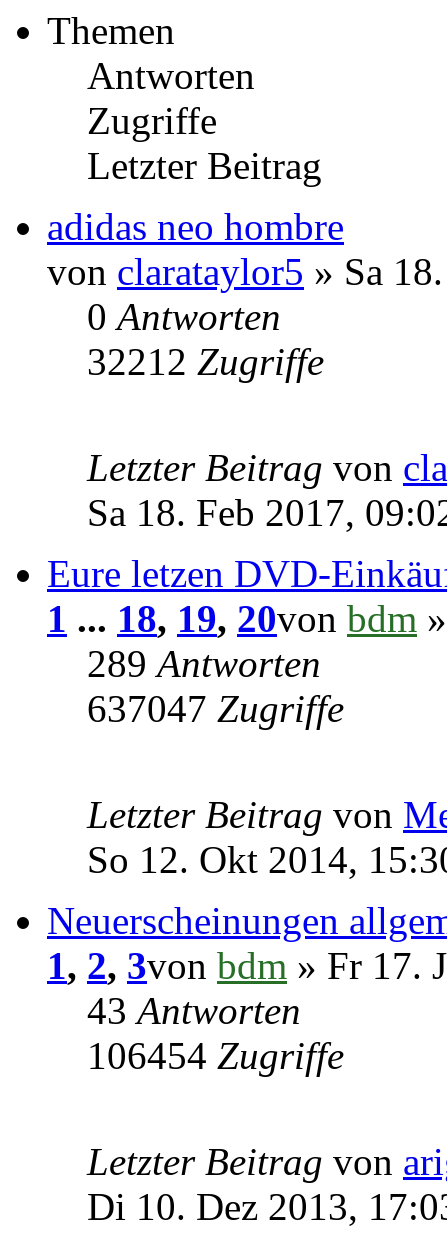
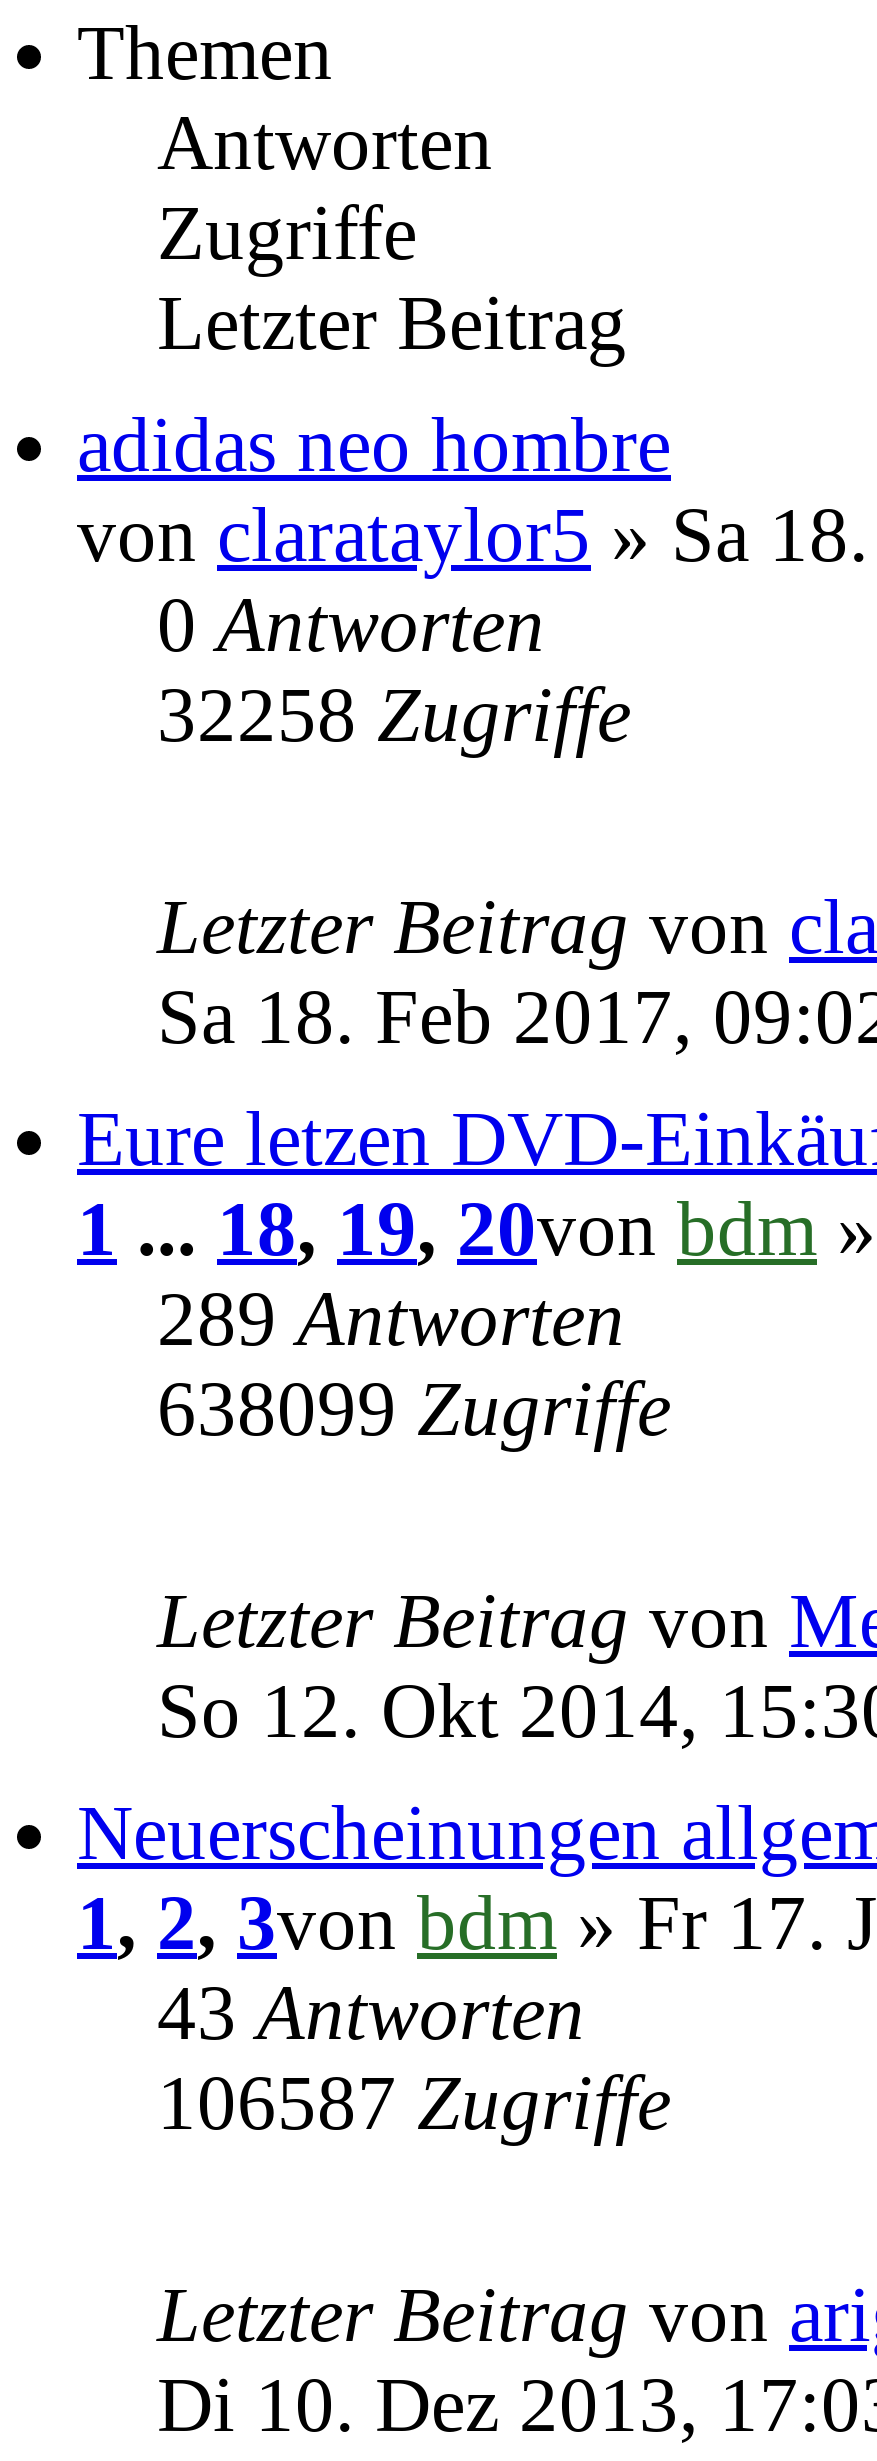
- 32212 Zugriffe
+ 32258 Zugriffe

- 637047 Zugriffe
+ 638099 Zugriffe

- 106454 Zugriffe
+ 106587 Zugriffe
